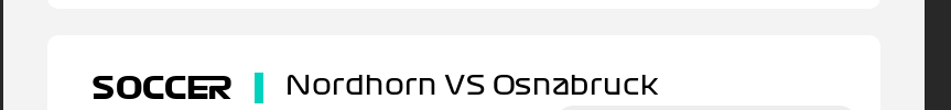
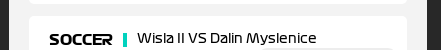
- Nordhorn VS Osnabruck
+ Wisla II VS Dalin Myslenice
